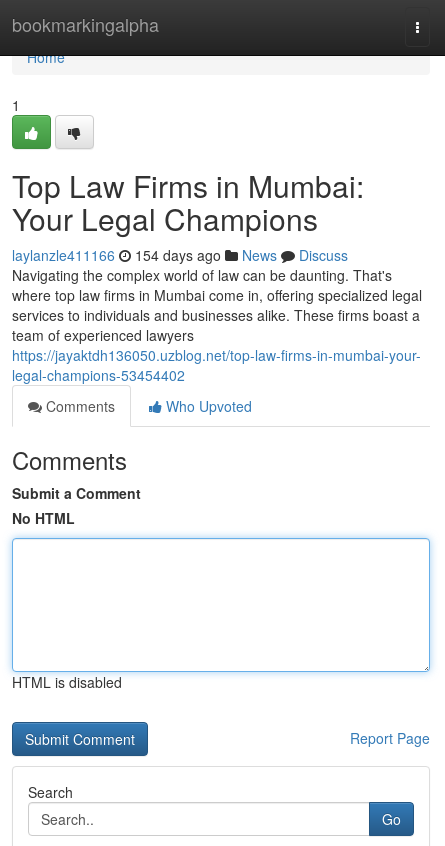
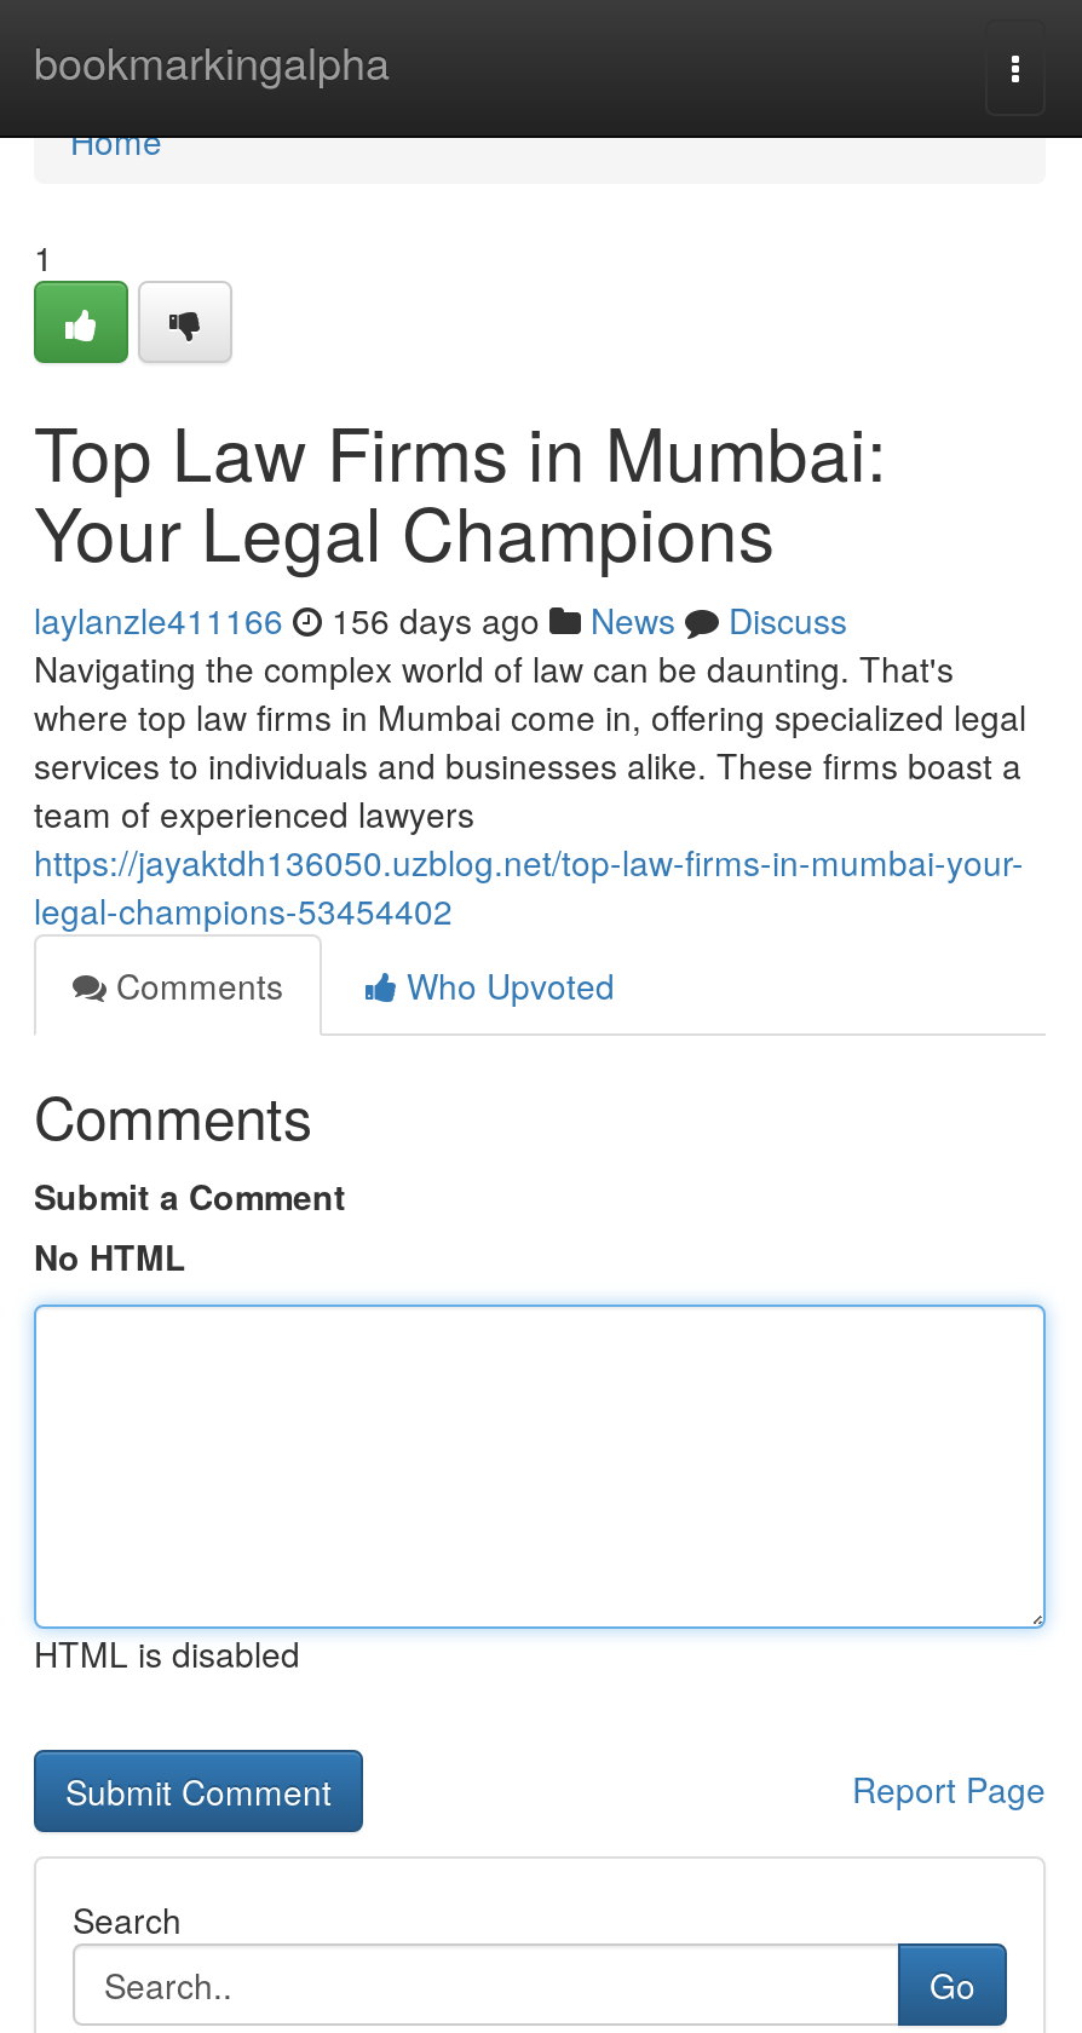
- laylanzle411166 154 days ago News Discuss
+ laylanzle411166 156 days ago News Discuss
